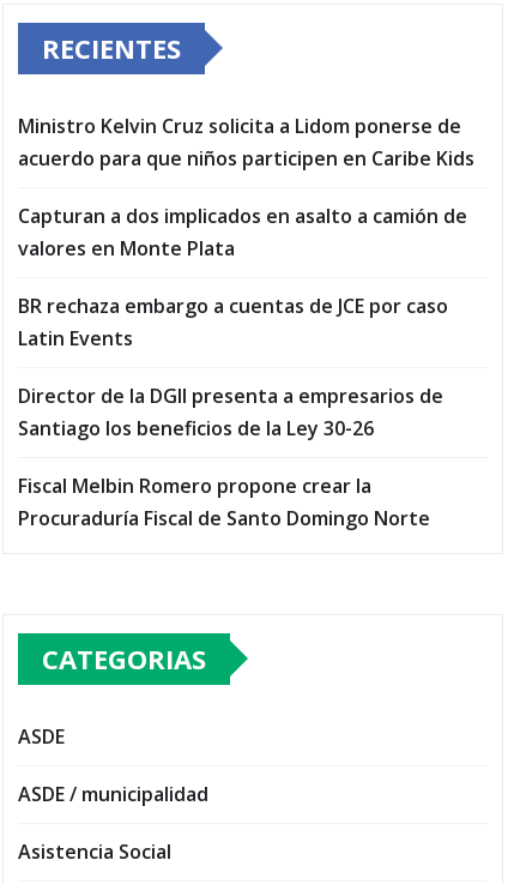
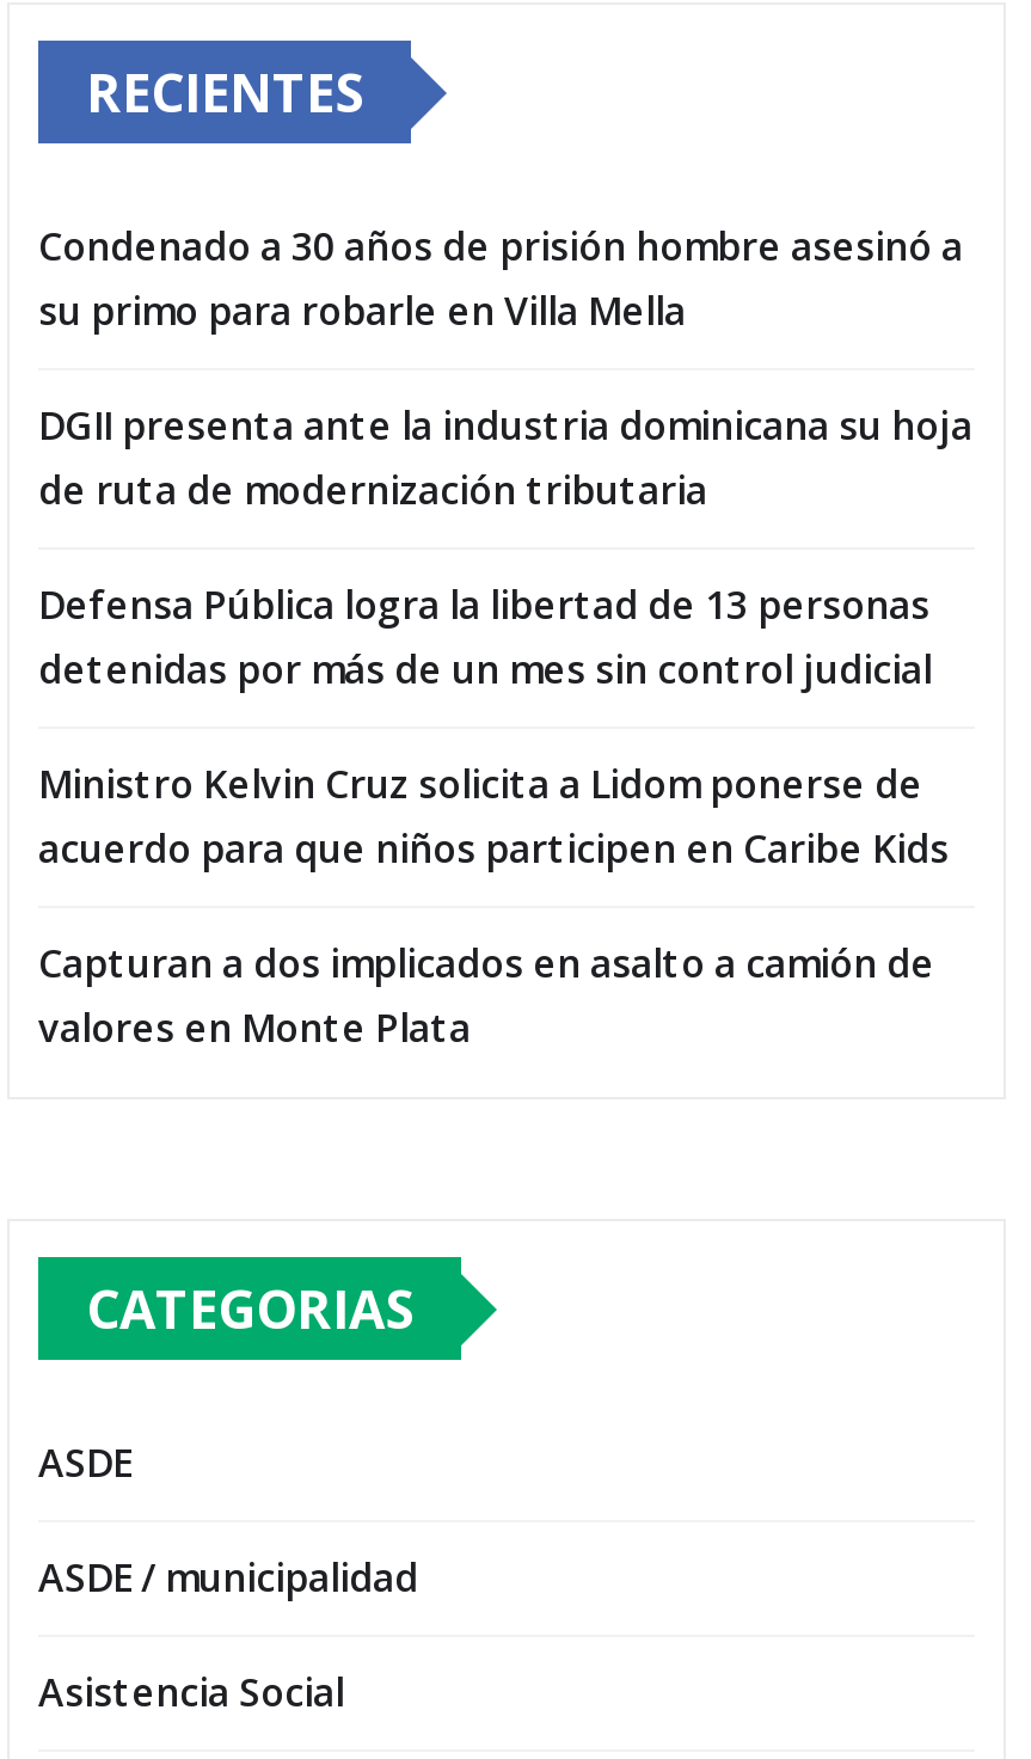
+ Condenado a 30 años de prisión hombre asesinó a
+ su primo para robarle en Villa Mella
+ DGII presenta ante la industria dominicana su hoja
+ de ruta de modernización tributaria
+ Defensa Pública logra la libertad de 13 personas
+ detenidas por más de un mes sin control judicial

moved down: Ministro Kelvin Cruz solicita a Lidom ponerse de | acuerdo para que niños participen en Caribe Kids | Capturan a dos implicados en asalto a camión de | valores en Monte Plata

- BR rechaza embargo a cuentas de JCE por caso
- Latin Events
- Director de la DGII presenta a empresarios de
- Santiago los beneficios de la Ley 30-26
- Fiscal Melbin Romero propone crear la
- Procuraduría Fiscal de Santo Domingo Norte
